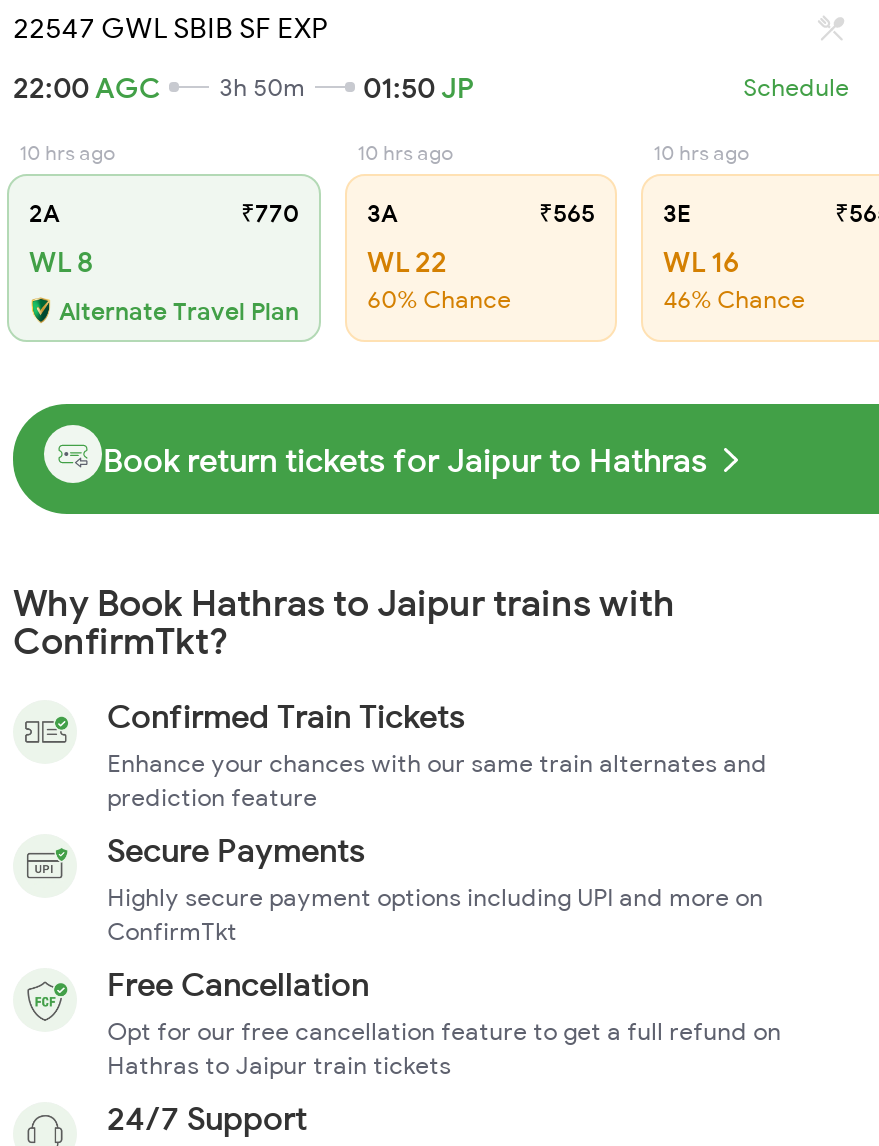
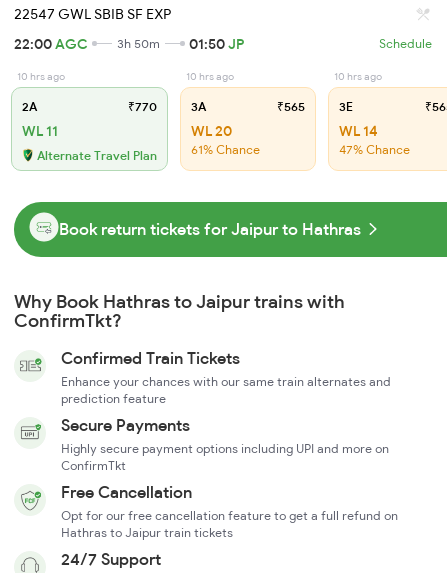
- WL 8
+ WL 11

- WL 22
+ WL 20

- WL 16
+ WL 14

- 60% Chance
+ 61% Chance

- 46% Chance
+ 47% Chance
